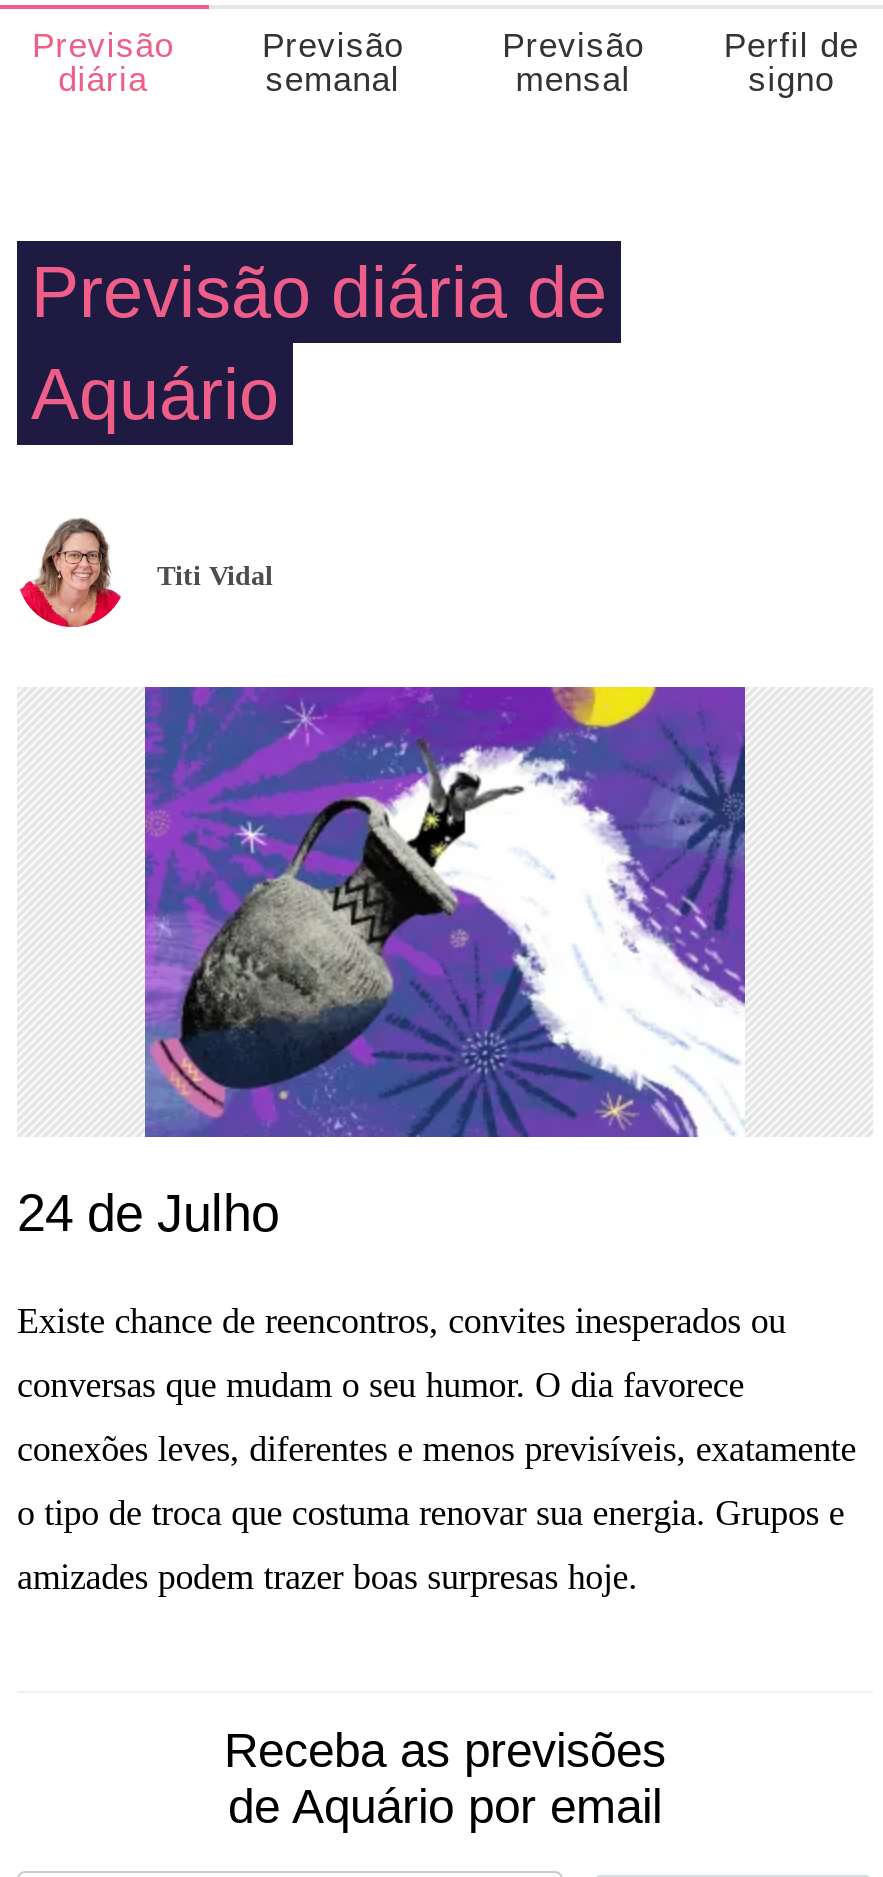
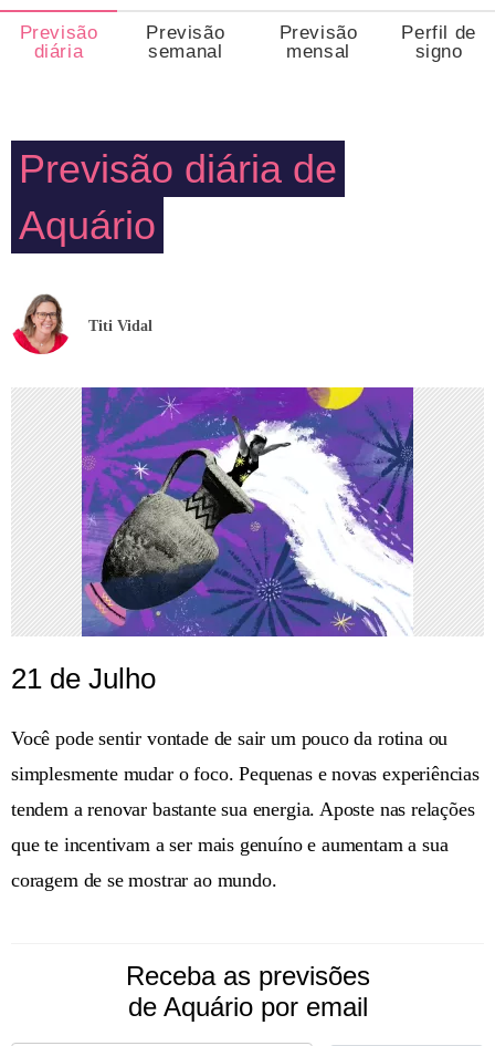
- 24 de Julho
+ 21 de Julho

- Existe chance de reencontros, convites inesperados ou
+ Você pode sentir vontade de sair um pouco da rotina ou

- conversas que mudam o seu humor. O dia favorece
+ simplesmente mudar o foco. Pequenas e novas experiências

- conexões leves, diferentes e menos previsíveis, exatamente
+ tendem a renovar bastante sua energia. Aposte nas relações

- o tipo de troca que costuma renovar sua energia. Grupos e
+ que te incentivam a ser mais genuíno e aumentam a sua

- amizades podem trazer boas surpresas hoje.
+ coragem de se mostrar ao mundo.
